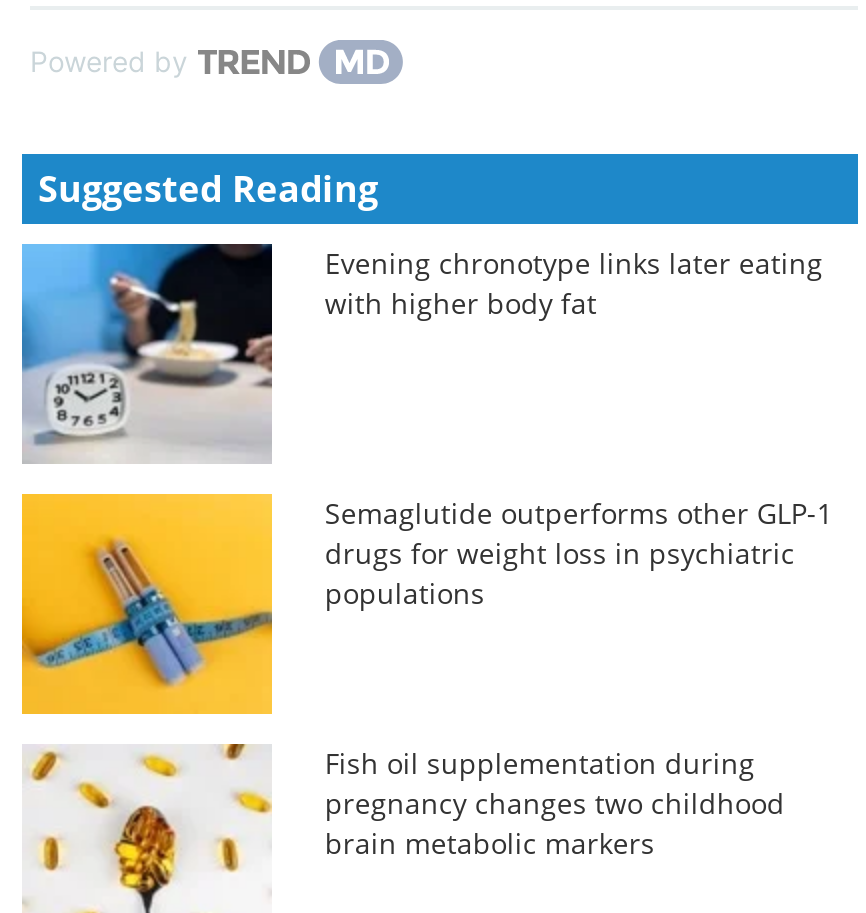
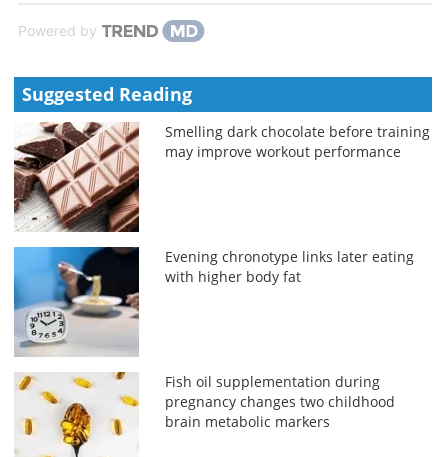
+ [image]
+ Smelling dark chocolate before training
+ may improve workout performance

moved down: [image] | Evening chronotype links later eating | with higher body fat

- [image]
- Semaglutide outperforms other GLP-1
- drugs for weight loss in psychiatric
- populations
